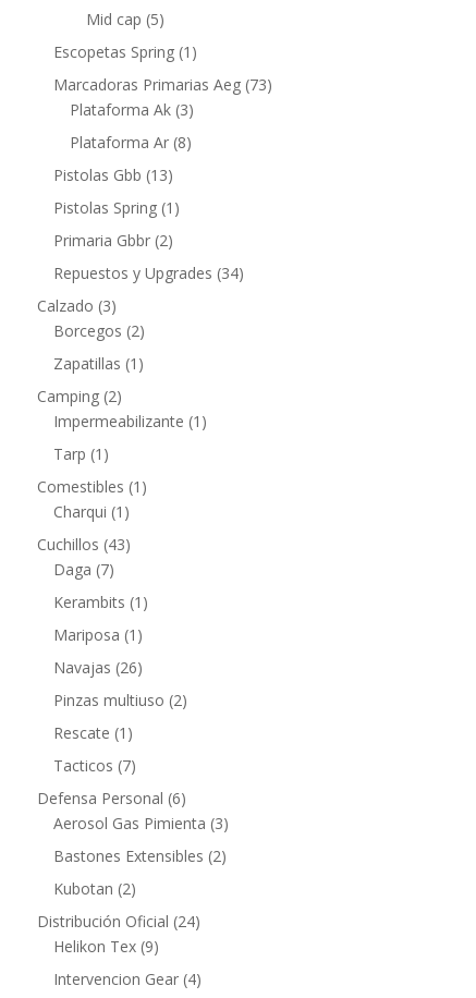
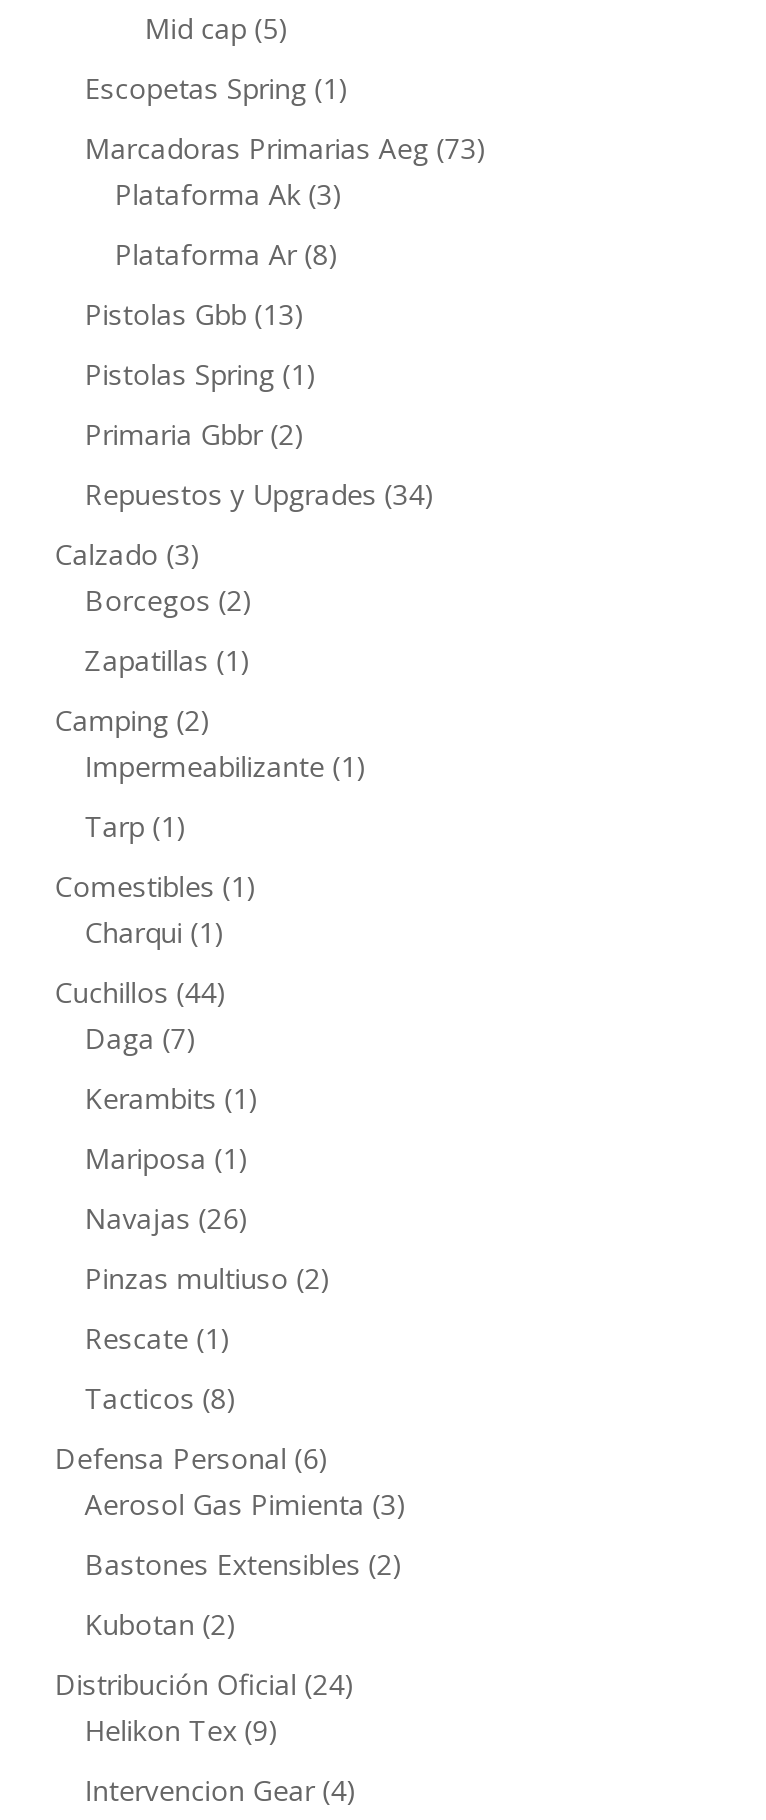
- Cuchillos (43)
+ Cuchillos (44)

- Tacticos (7)
+ Tacticos (8)
